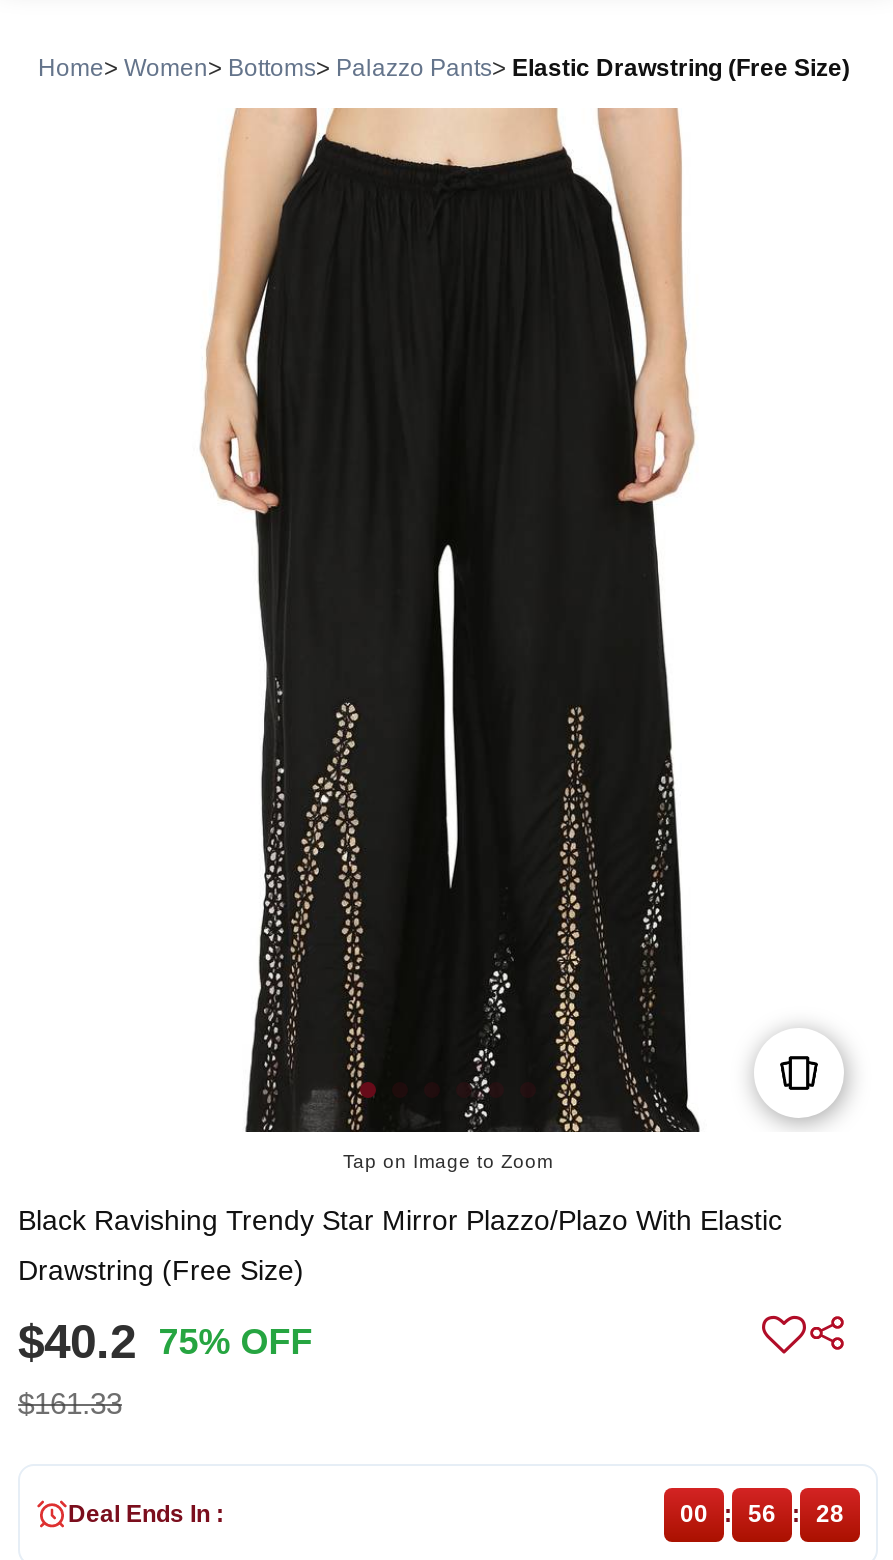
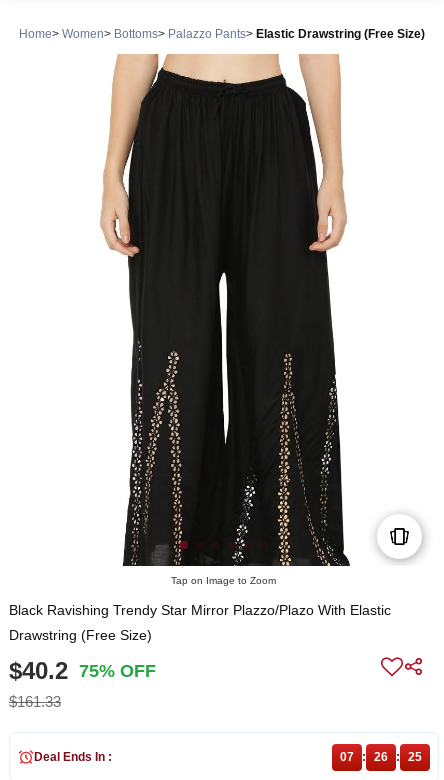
- 00 : 56 : 28
+ 07 : 26 : 25
